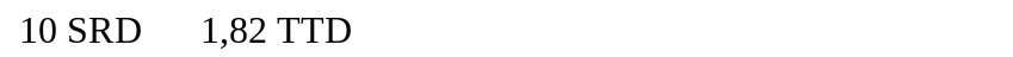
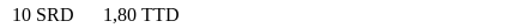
- 10 SRD 1,82 TTD
+ 10 SRD 1,80 TTD
